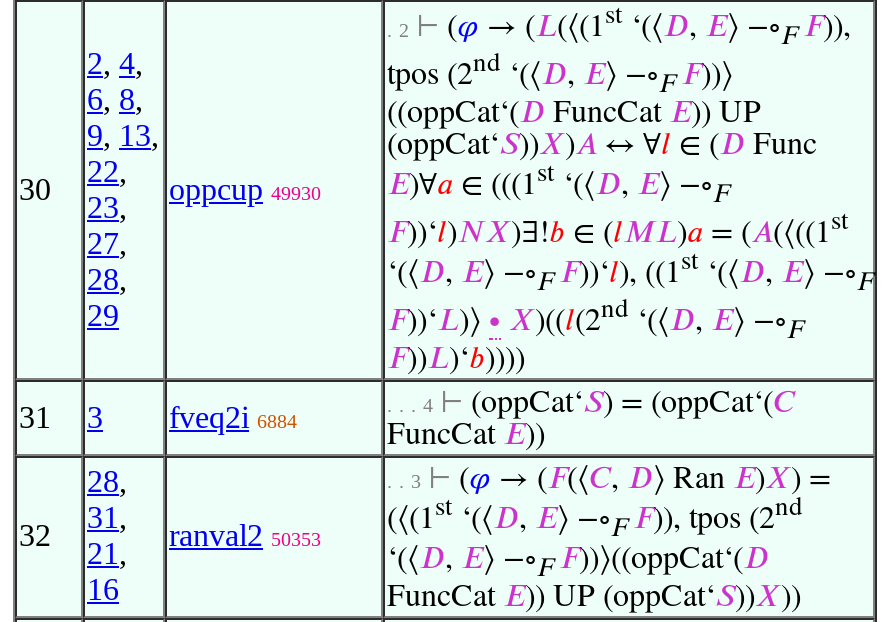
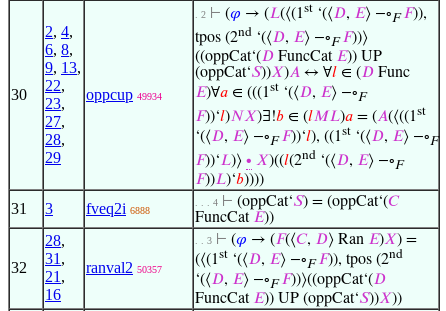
- oppcup 49930
+ oppcup 49934

- 31 3 fveq2i 6884
+ 31 3 fveq2i 6888

- ranval2 50353
+ ranval2 50357
